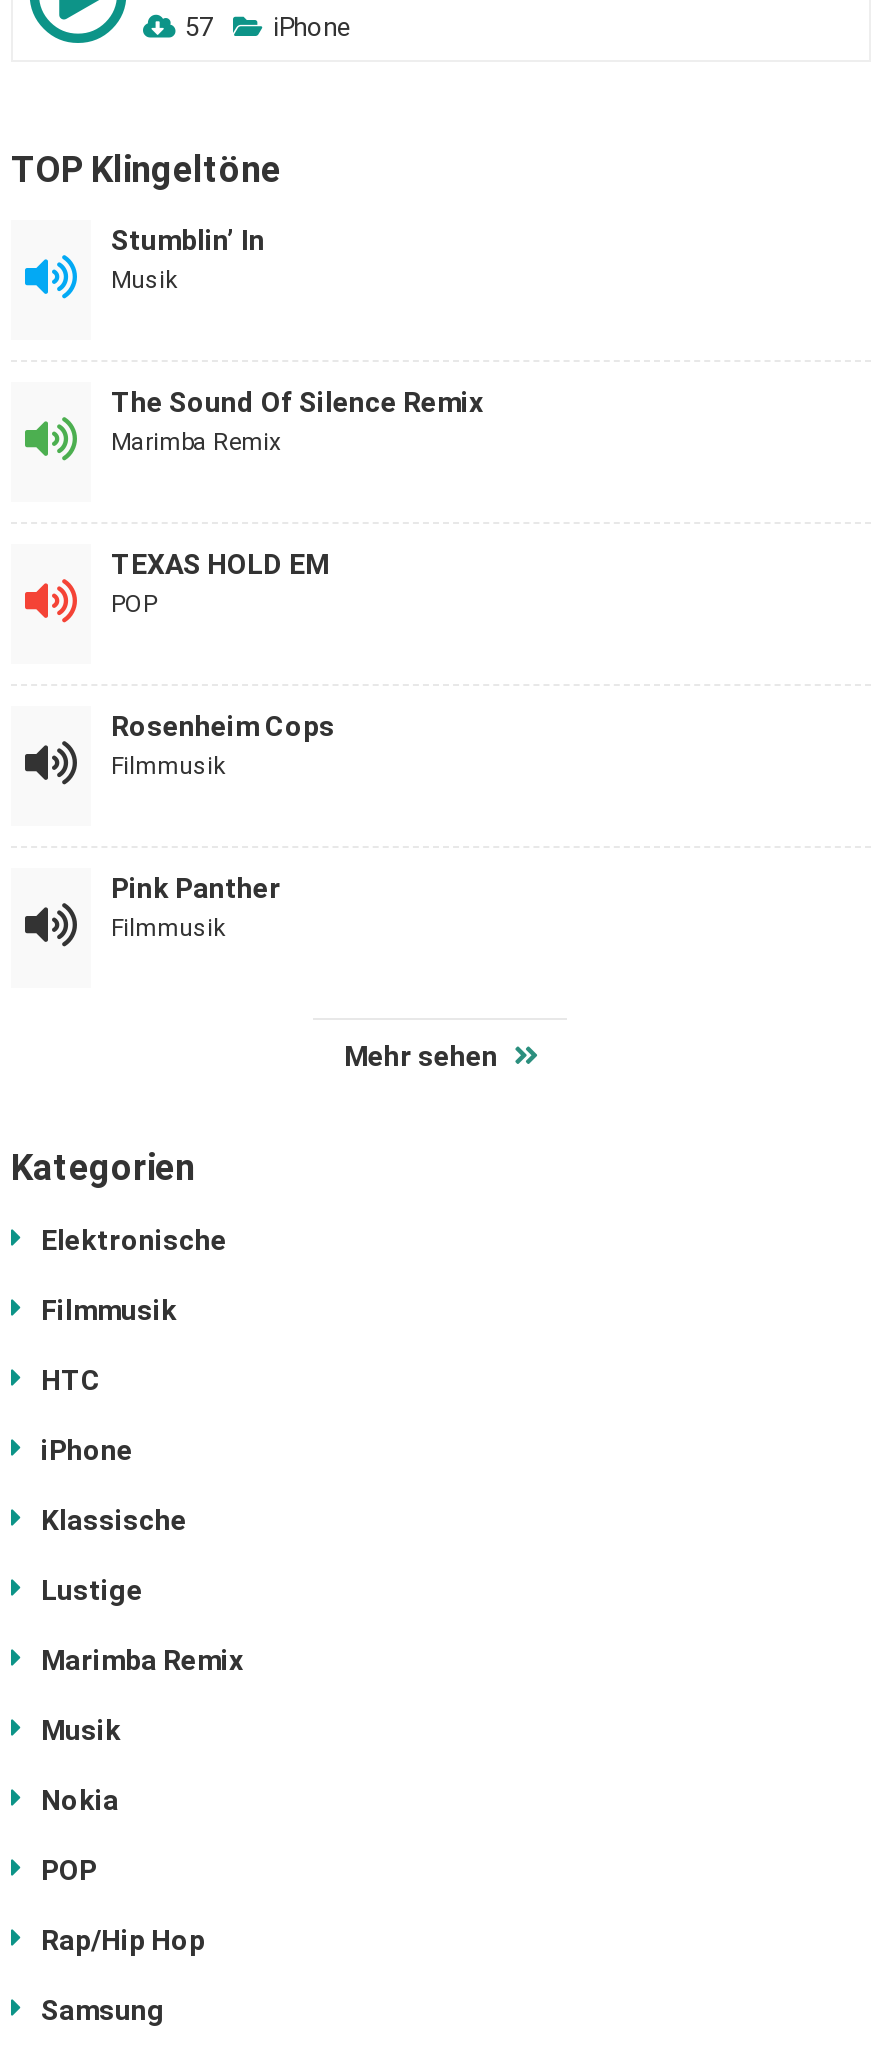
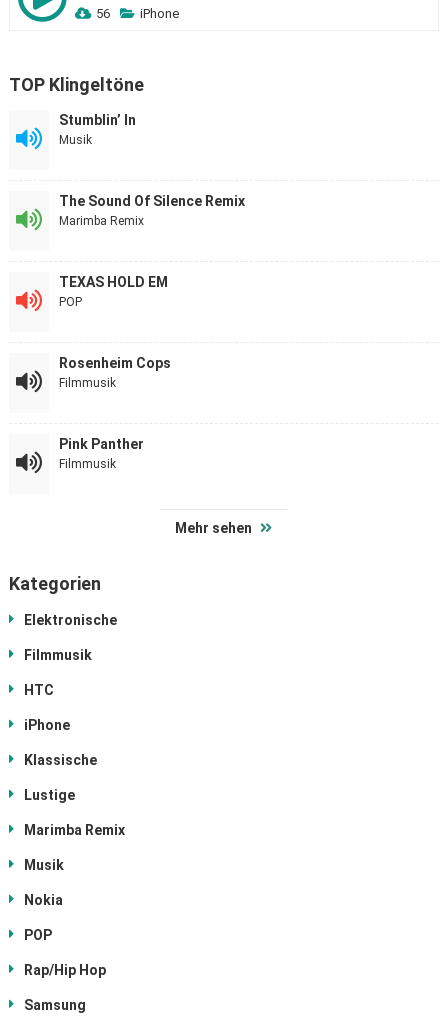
- 57 iPhone
+ 56 iPhone
